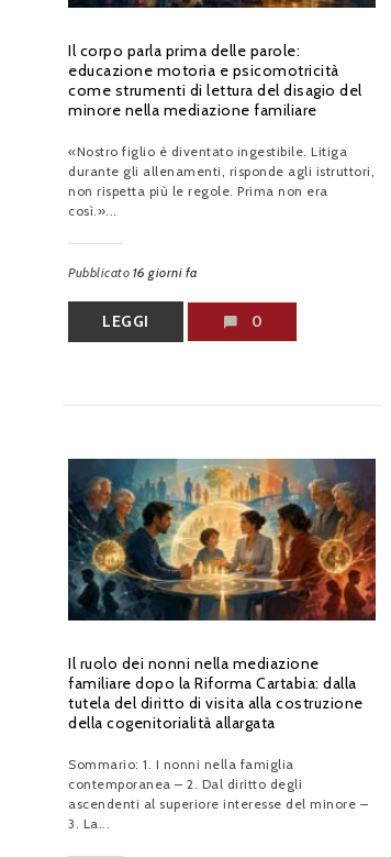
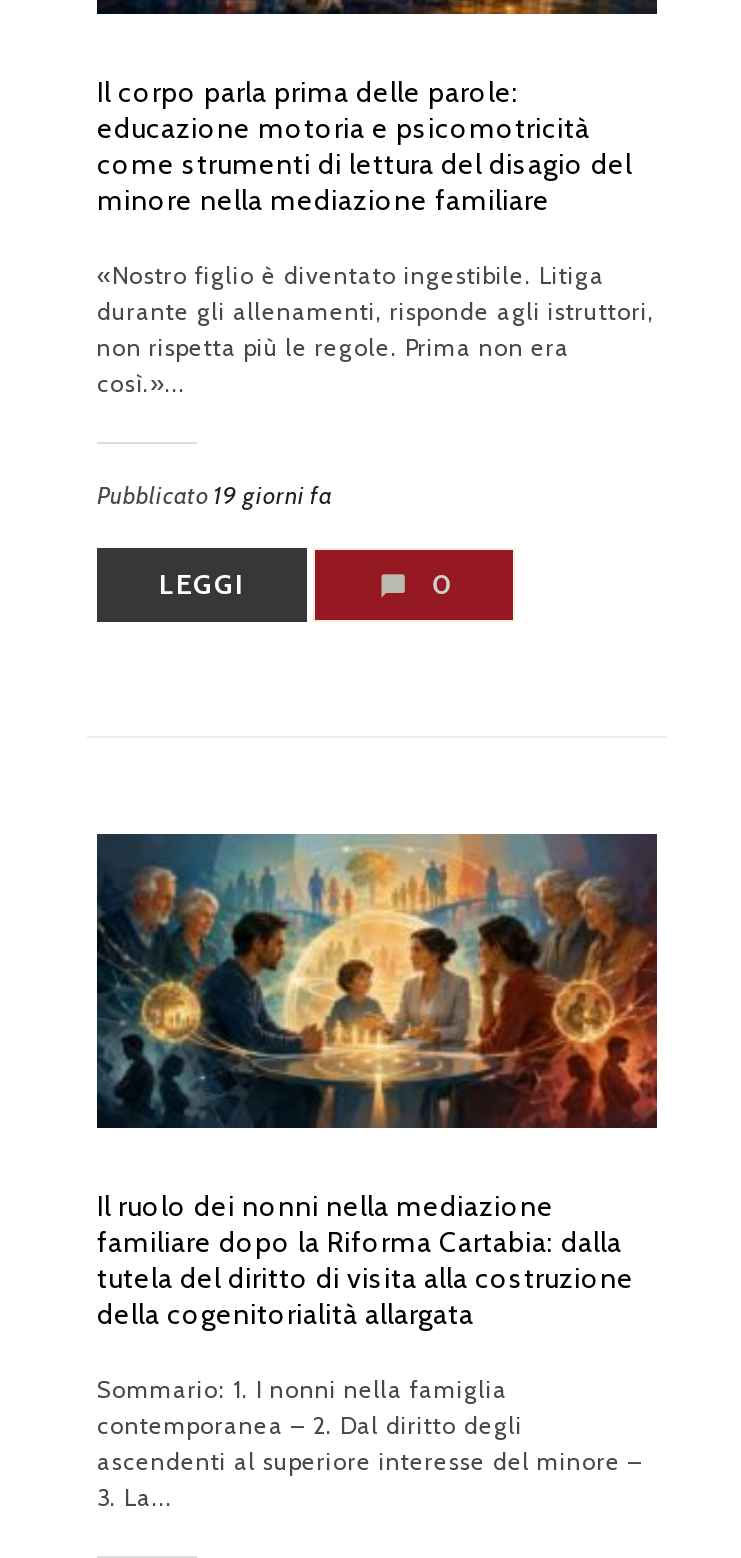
- Pubblicato 16 giorni fa
+ Pubblicato 19 giorni fa
